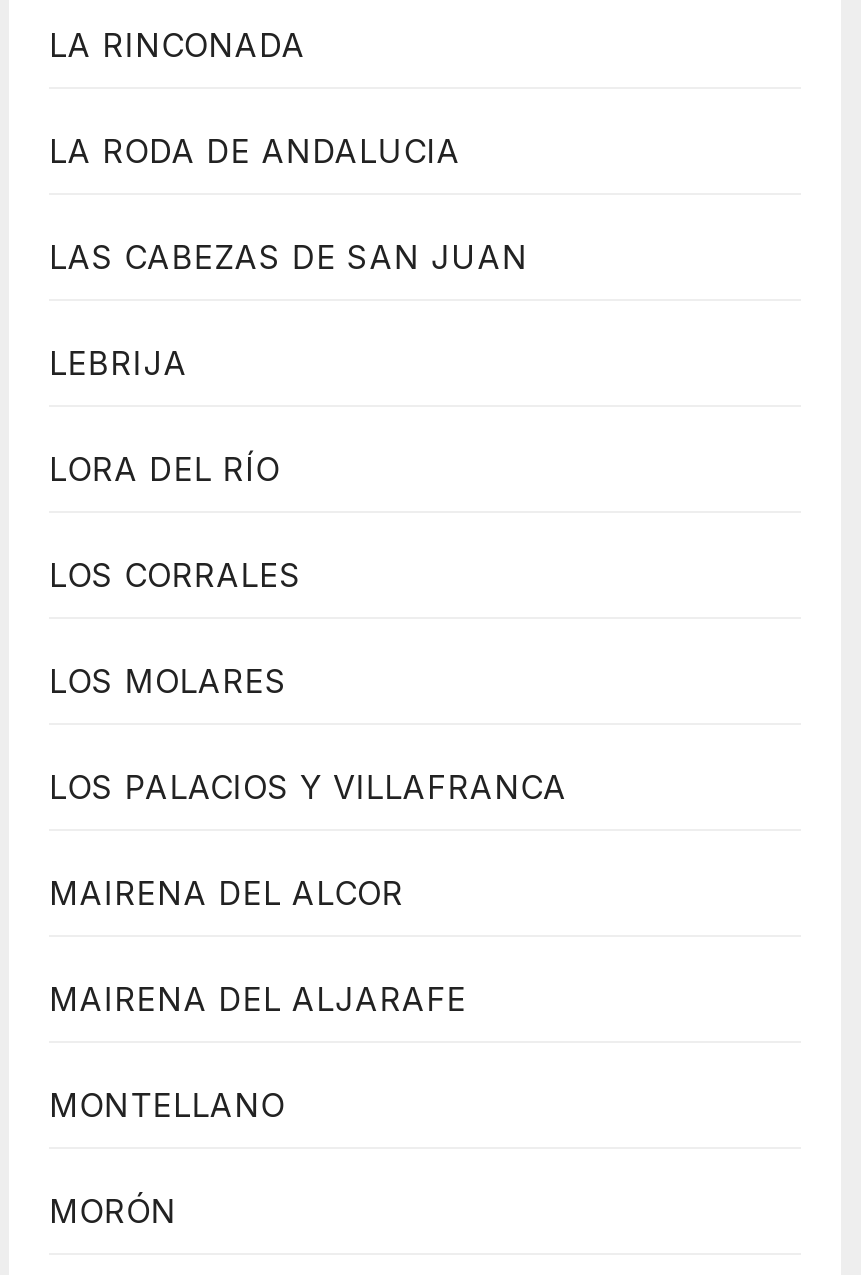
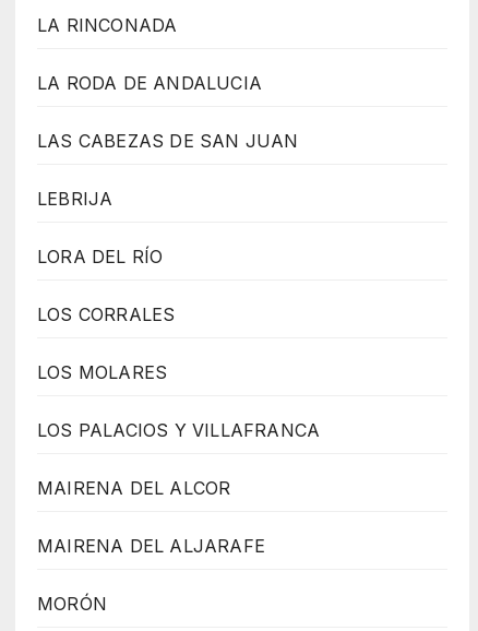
- MONTELLANO
